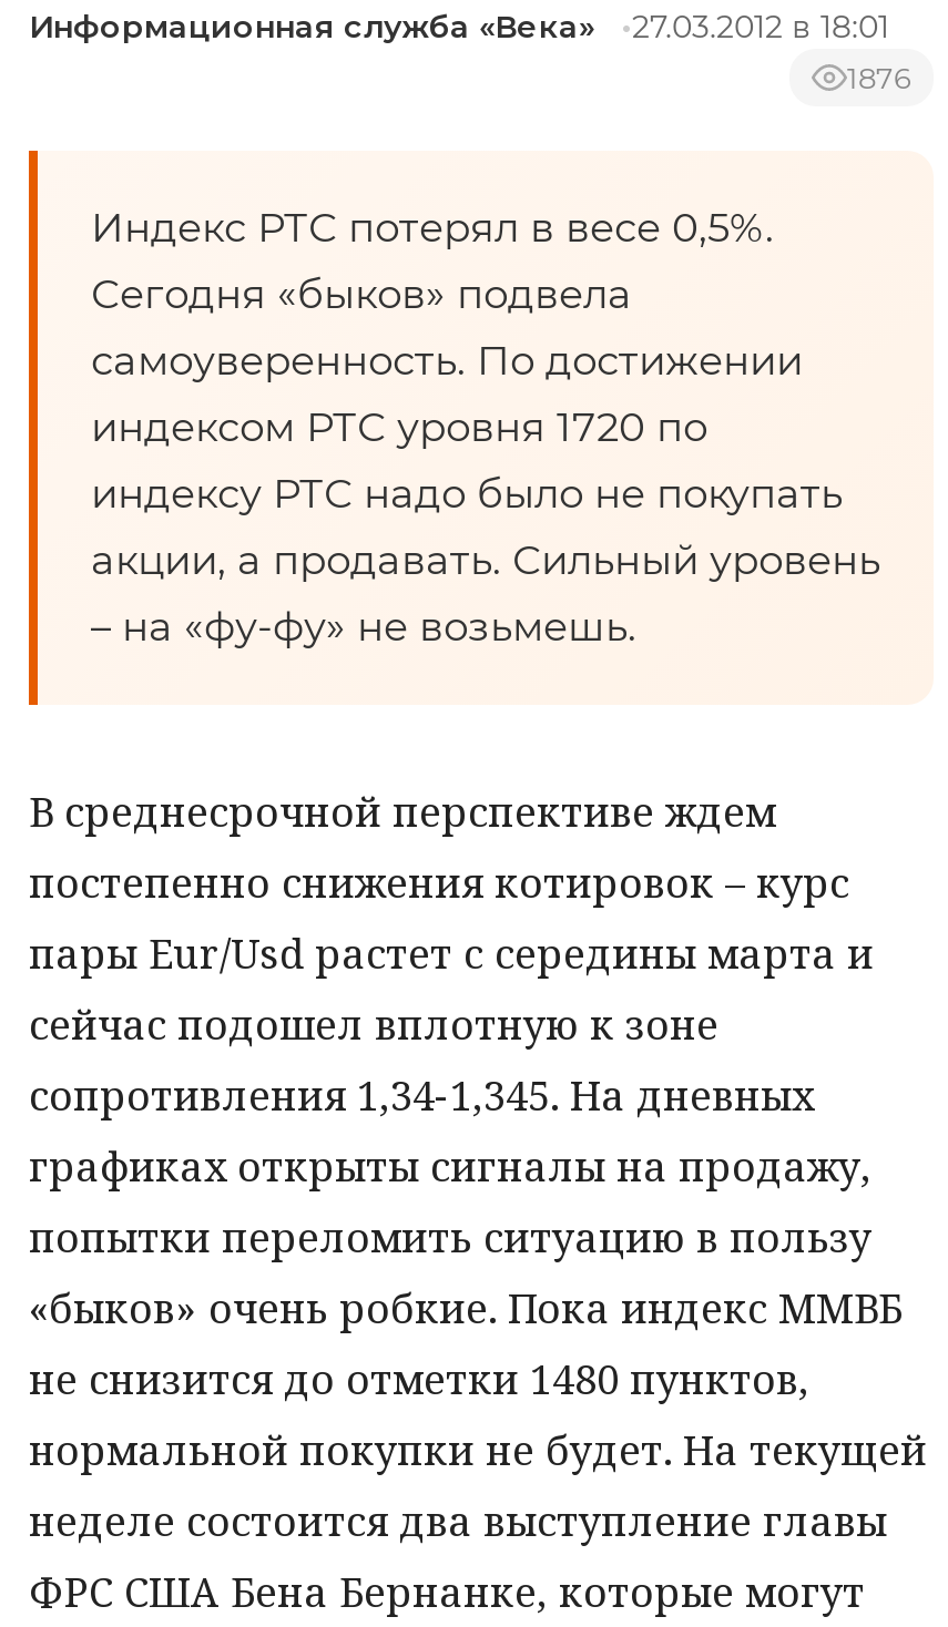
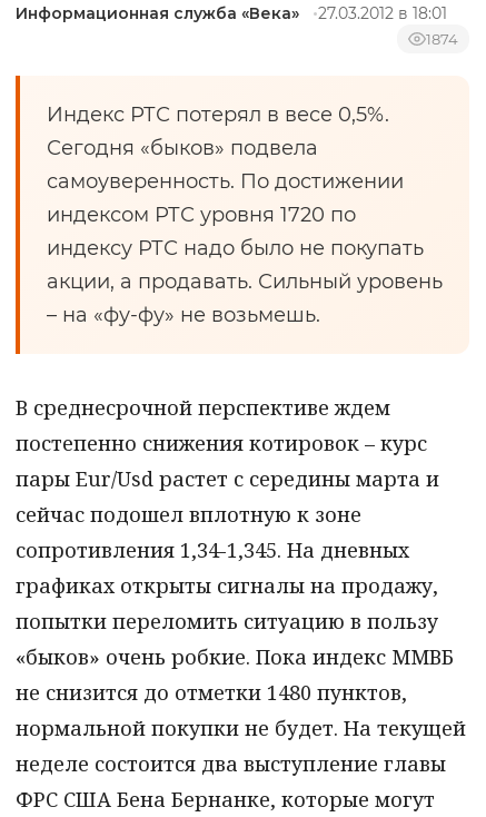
- 1876
+ 1874
